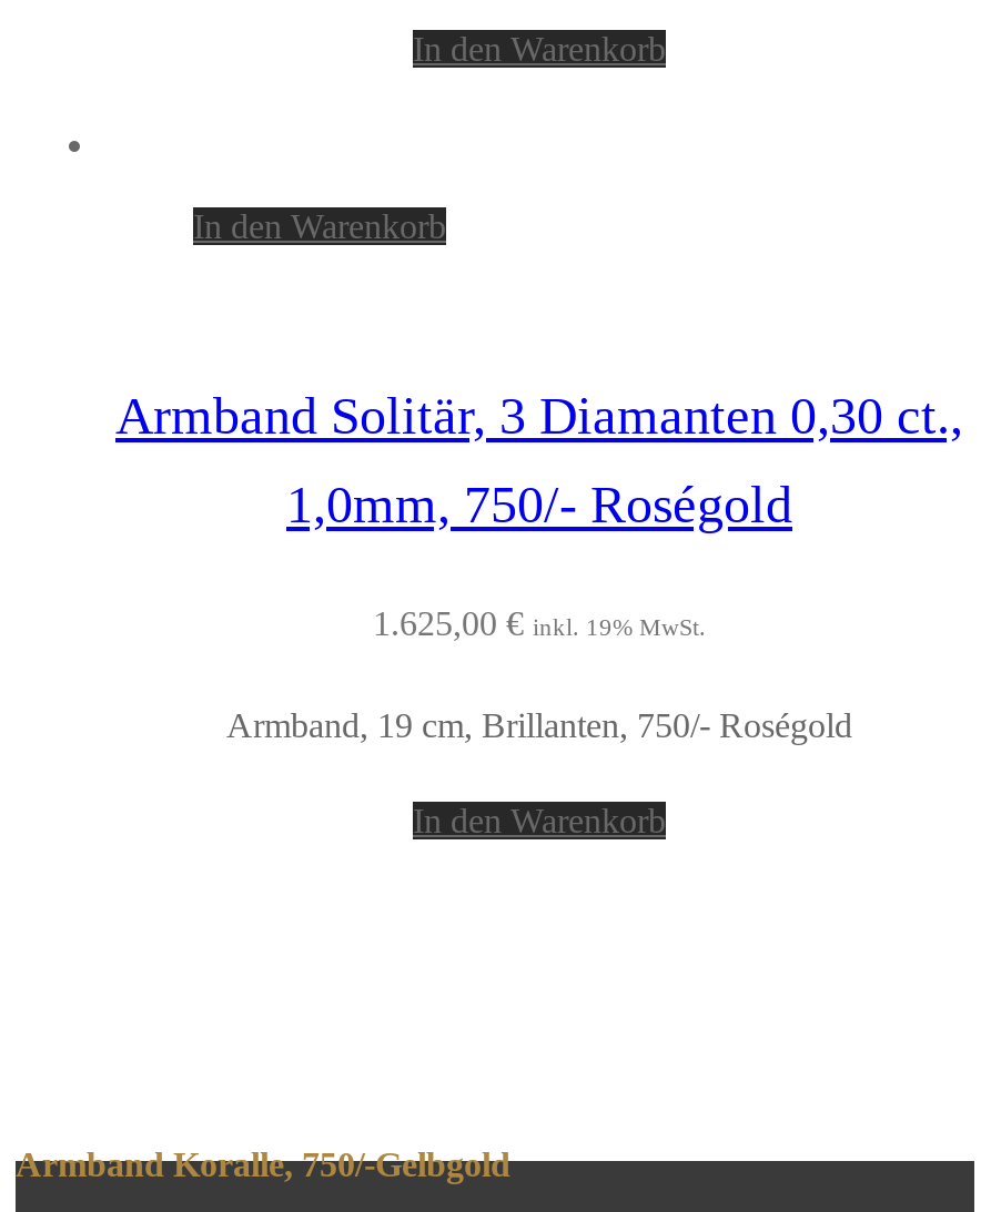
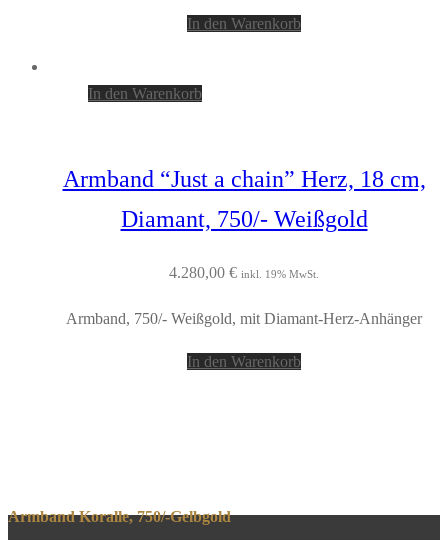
- Armband Solitär, 3 Diamanten 0,30 ct.,
+ Armband “Just a chain” Herz, 18 cm,

- 1,0mm, 750/- Roségold
+ Diamant, 750/- Weißgold

- 1.625,00 € inkl. 19% MwSt.
+ 4.280,00 € inkl. 19% MwSt.

- Armband, 19 cm, Brillanten, 750/- Roségold
+ Armband, 750/- Weißgold, mit Diamant-Herz-Anhänger
